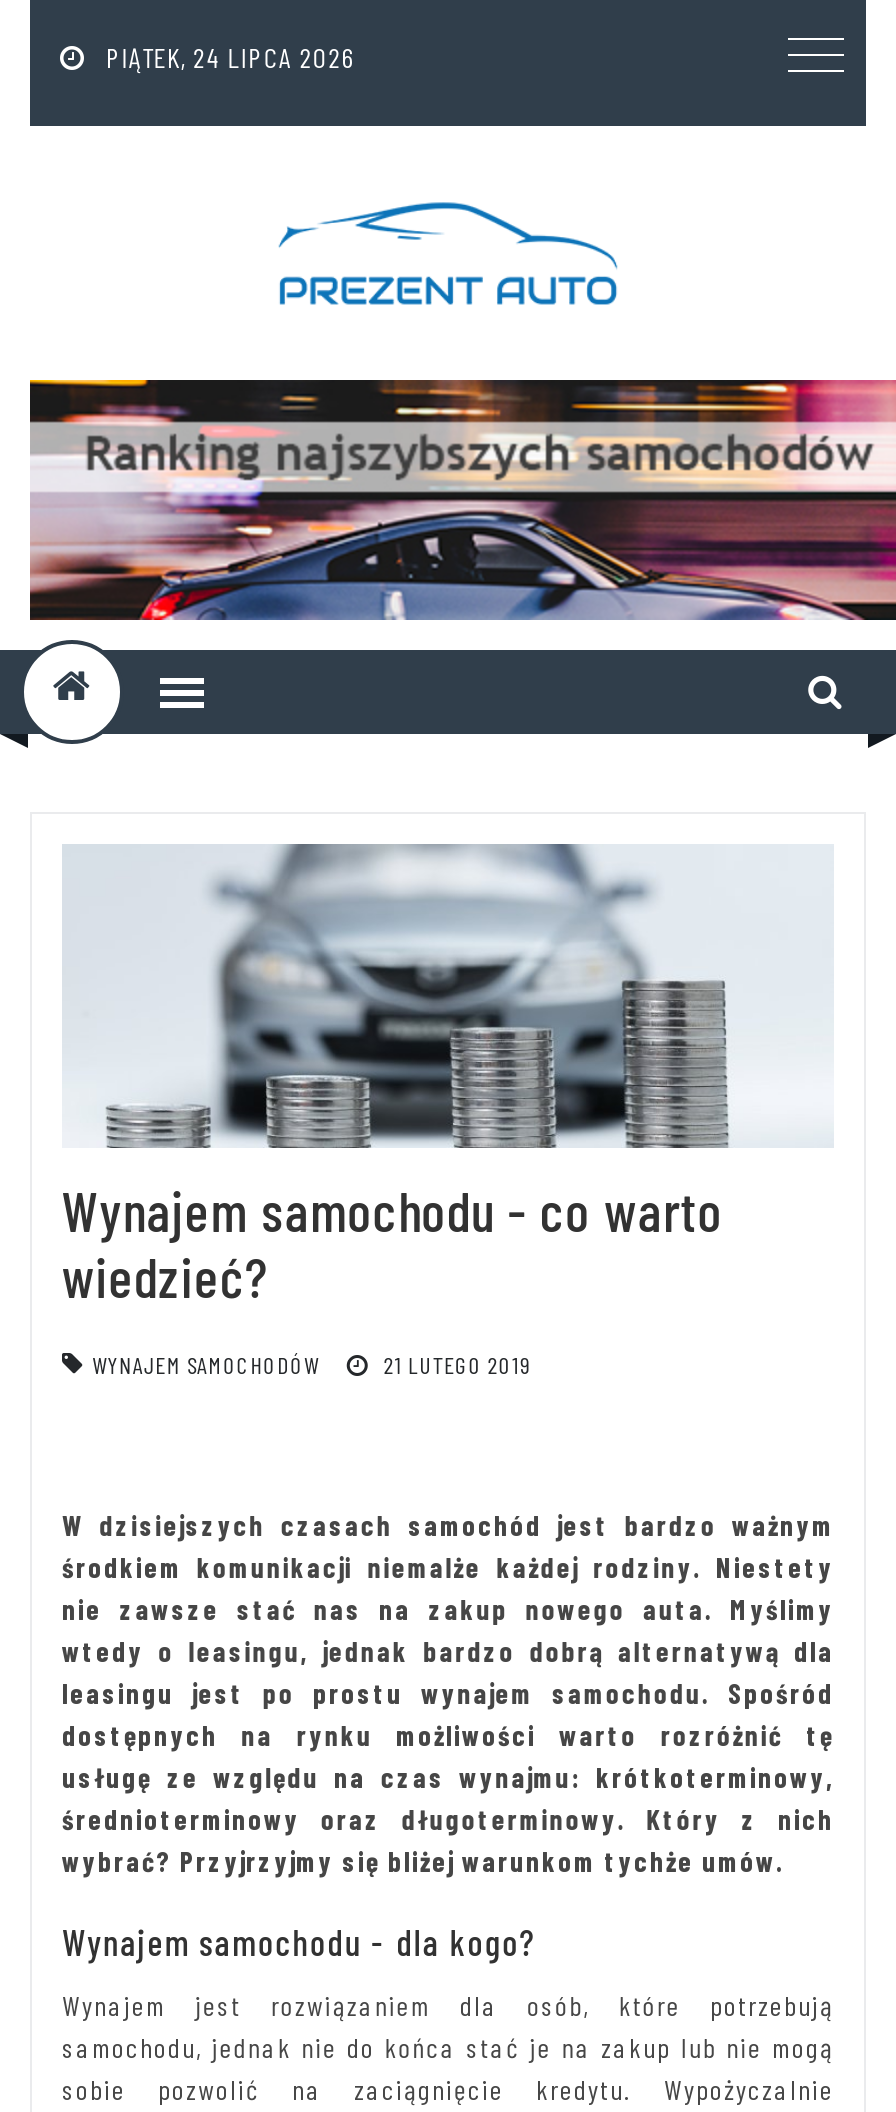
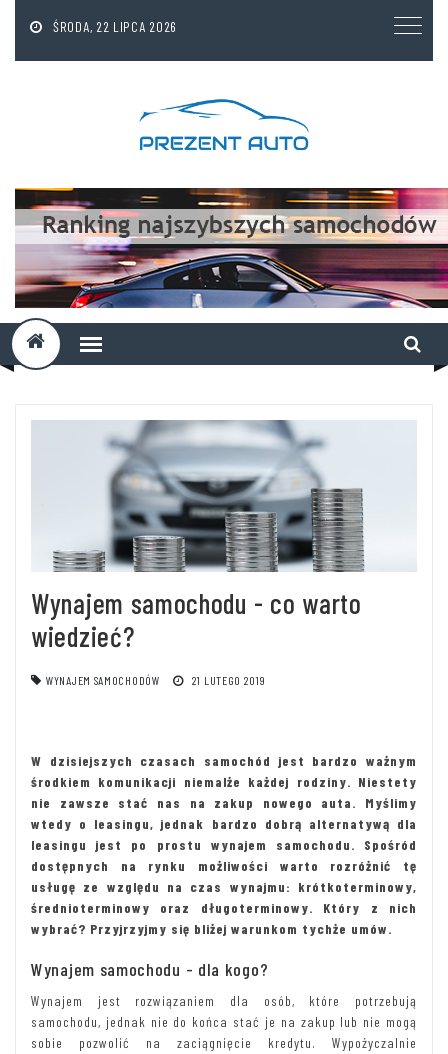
- PIĄTEK, 24 LIPCA 2026
+ ŚRODA, 22 LIPCA 2026
